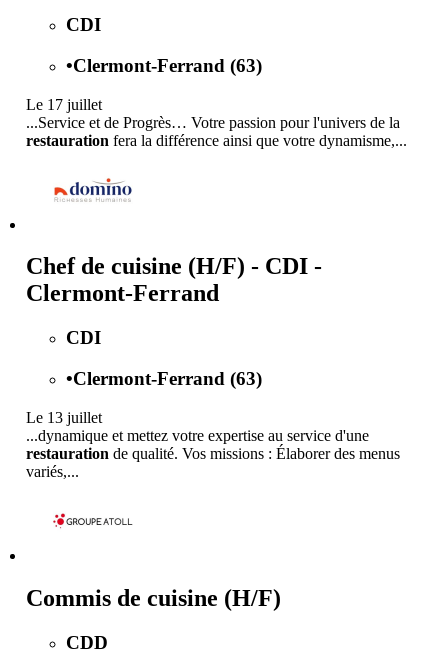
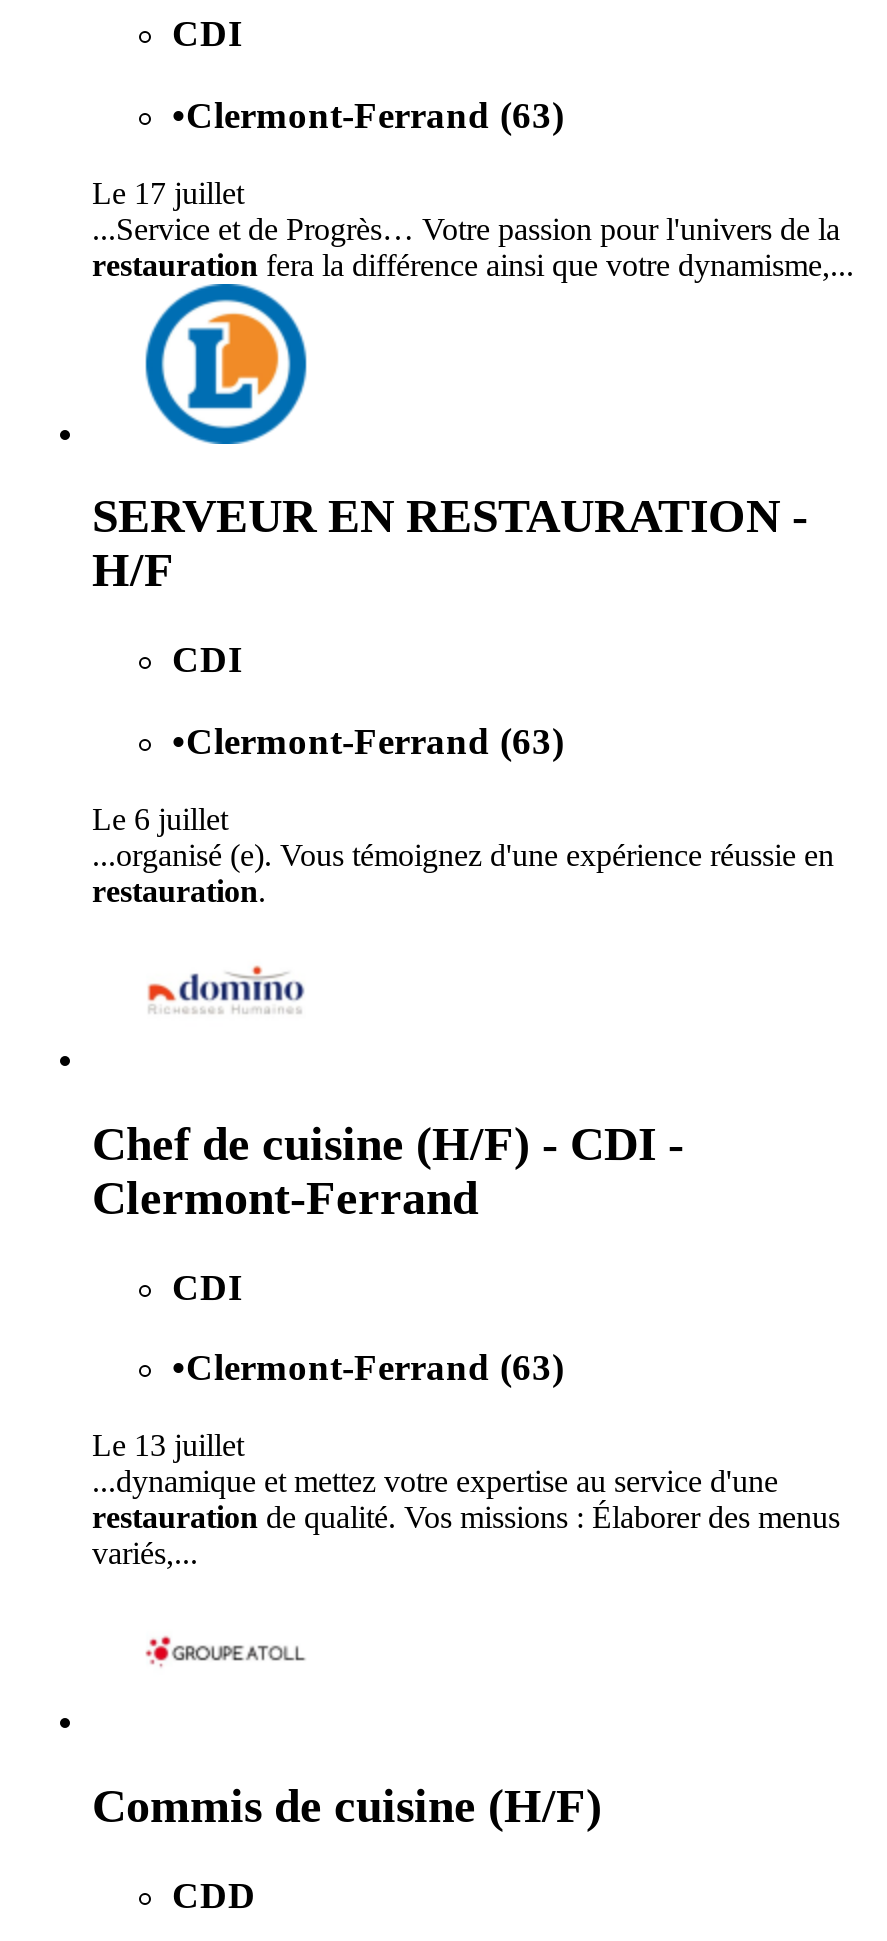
+ [image]
+ SERVEUR EN RESTAURATION -
+ H/F
+ CDI
+ •Clermont-Ferrand (63)
+ Le 6 juillet
+ ...organisé (e). Vous témoignez d'une expérience réussie en
+ restauration.
